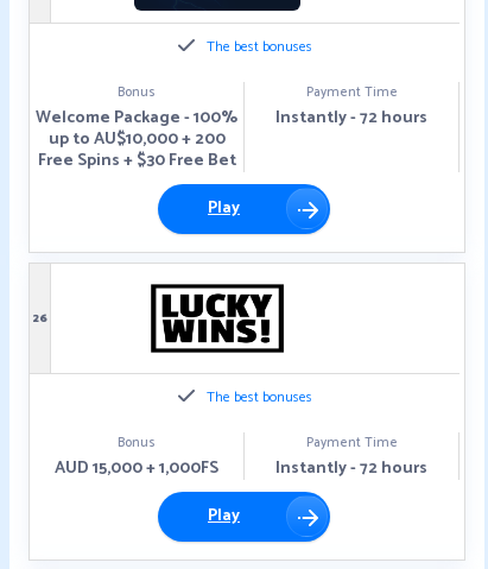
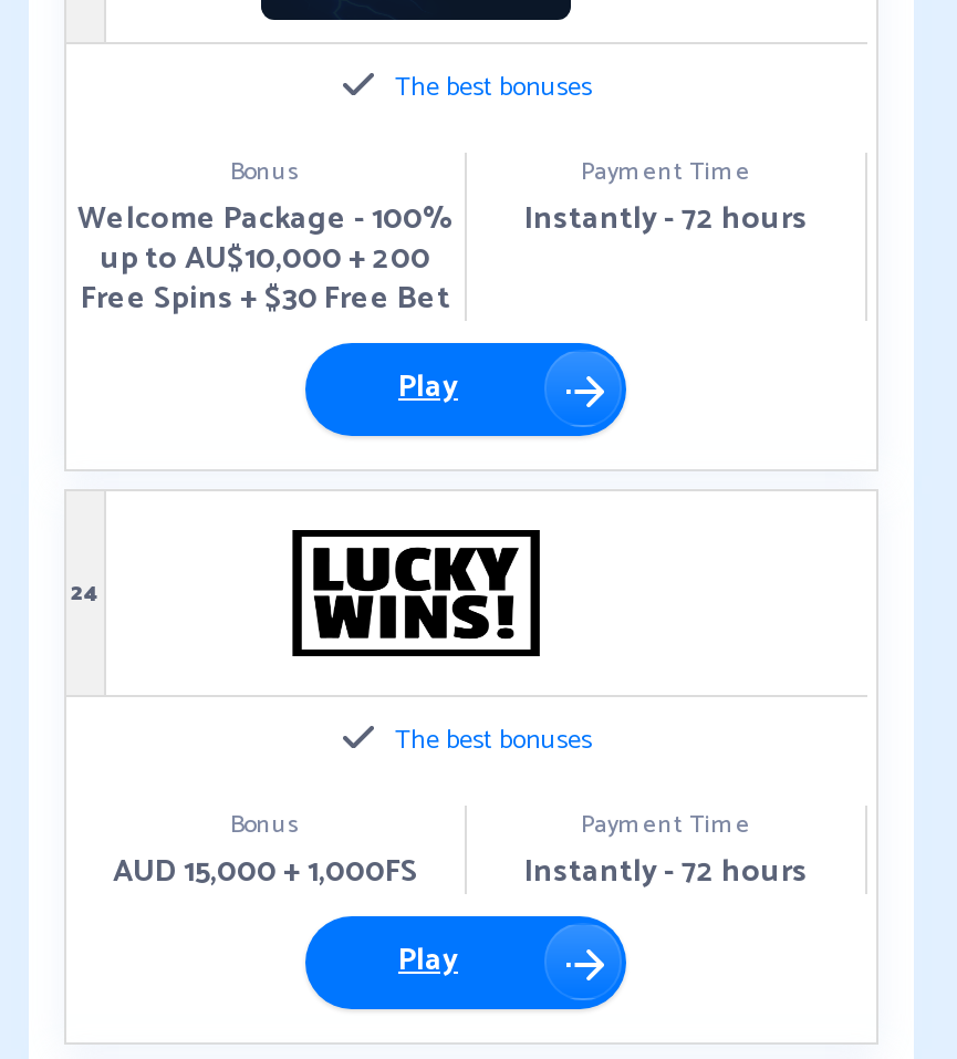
- 26
+ 24
